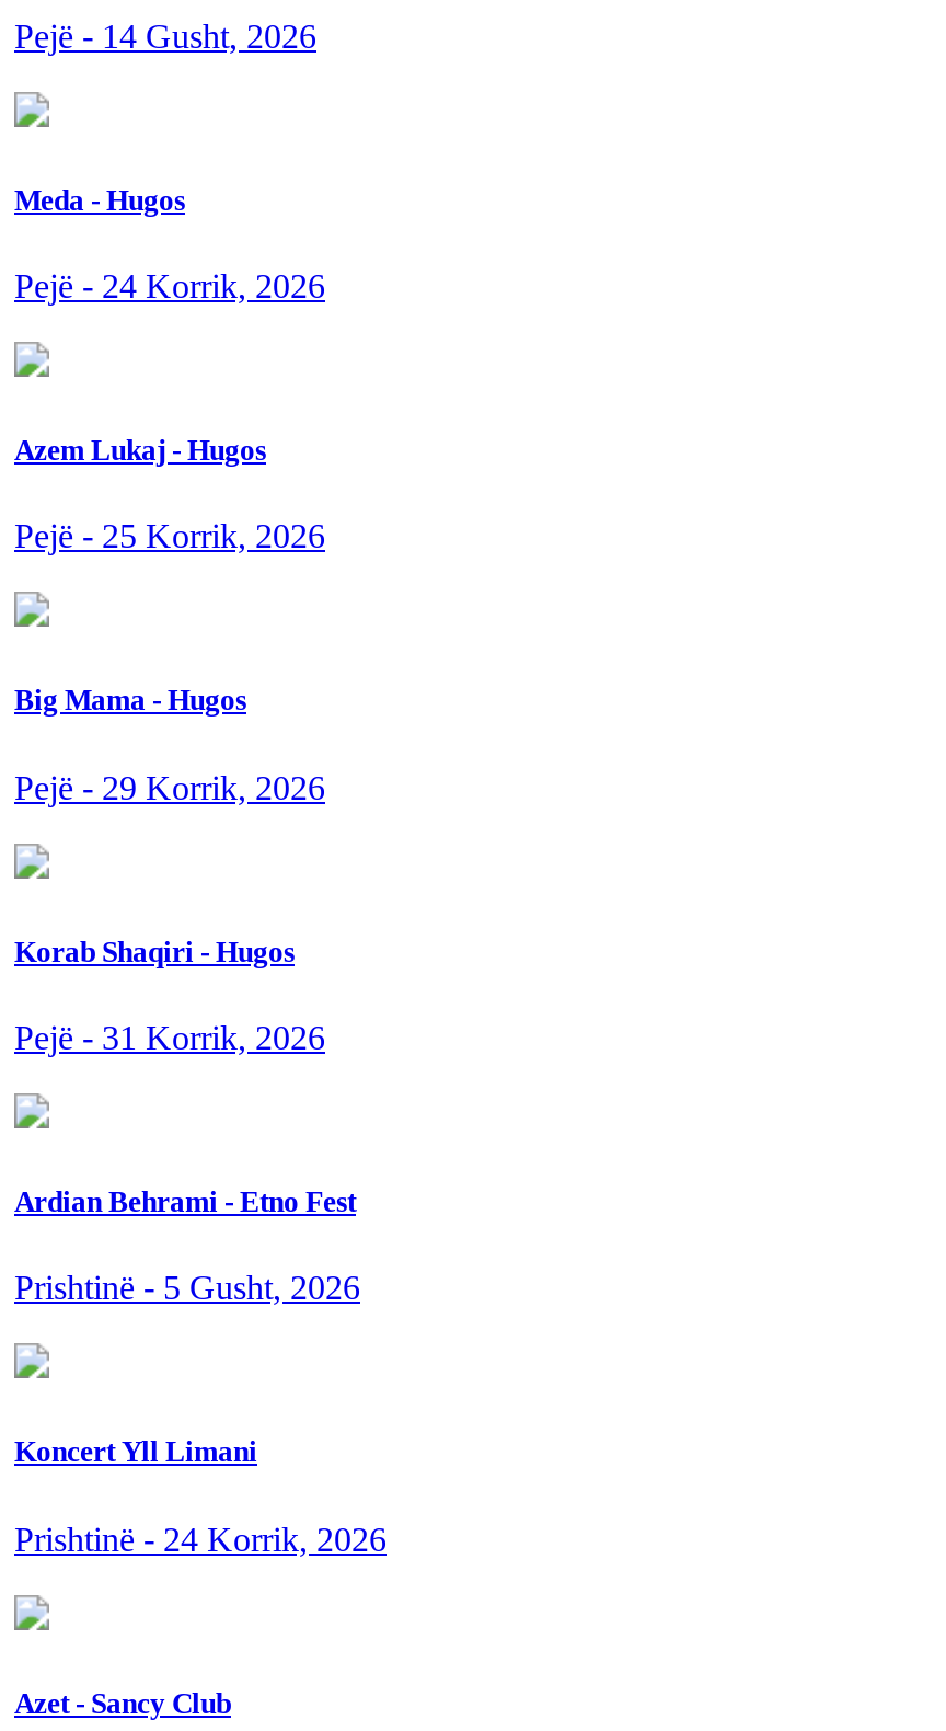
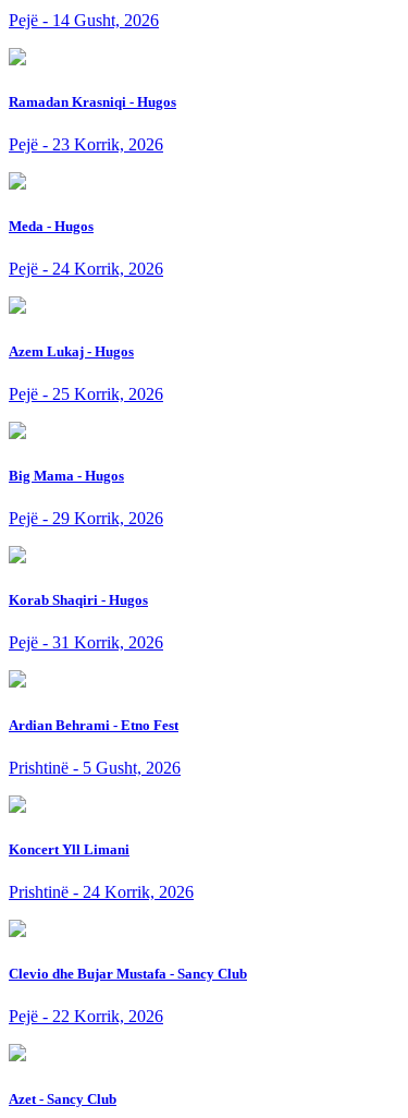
+ Ramadan Krasniqi - Hugos
+ Pejë - 23 Korrik, 2026

+ Clevio dhe Bujar Mustafa - Sancy Club
+ Pejë - 22 Korrik, 2026
